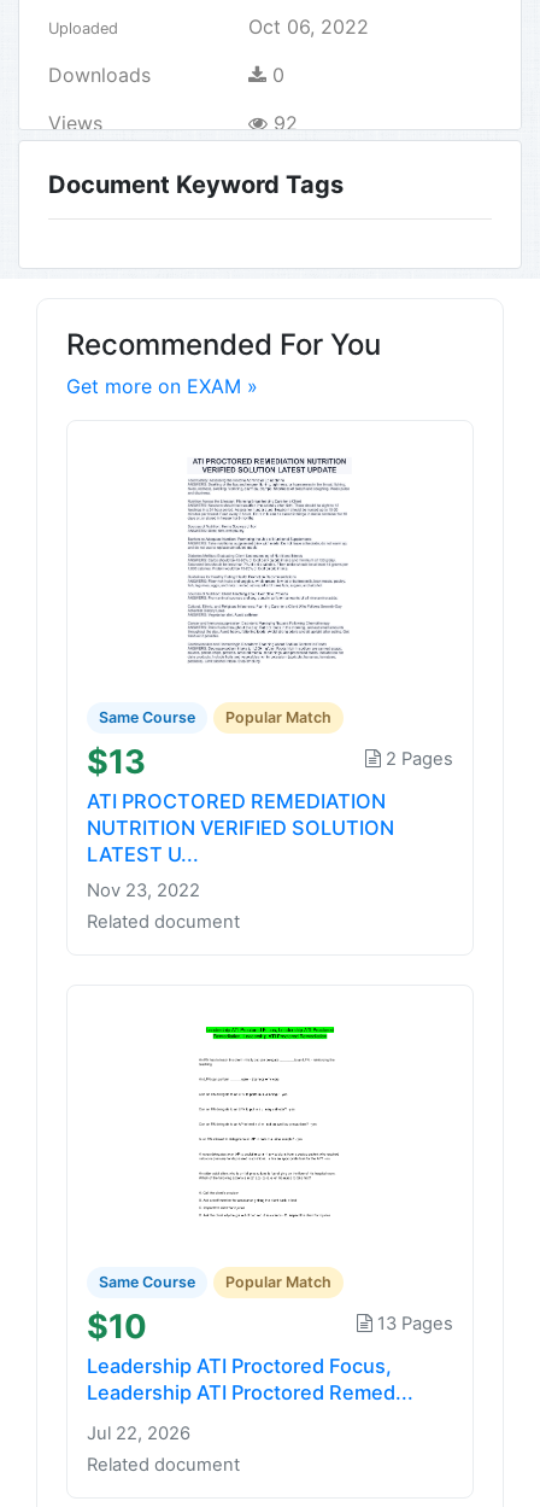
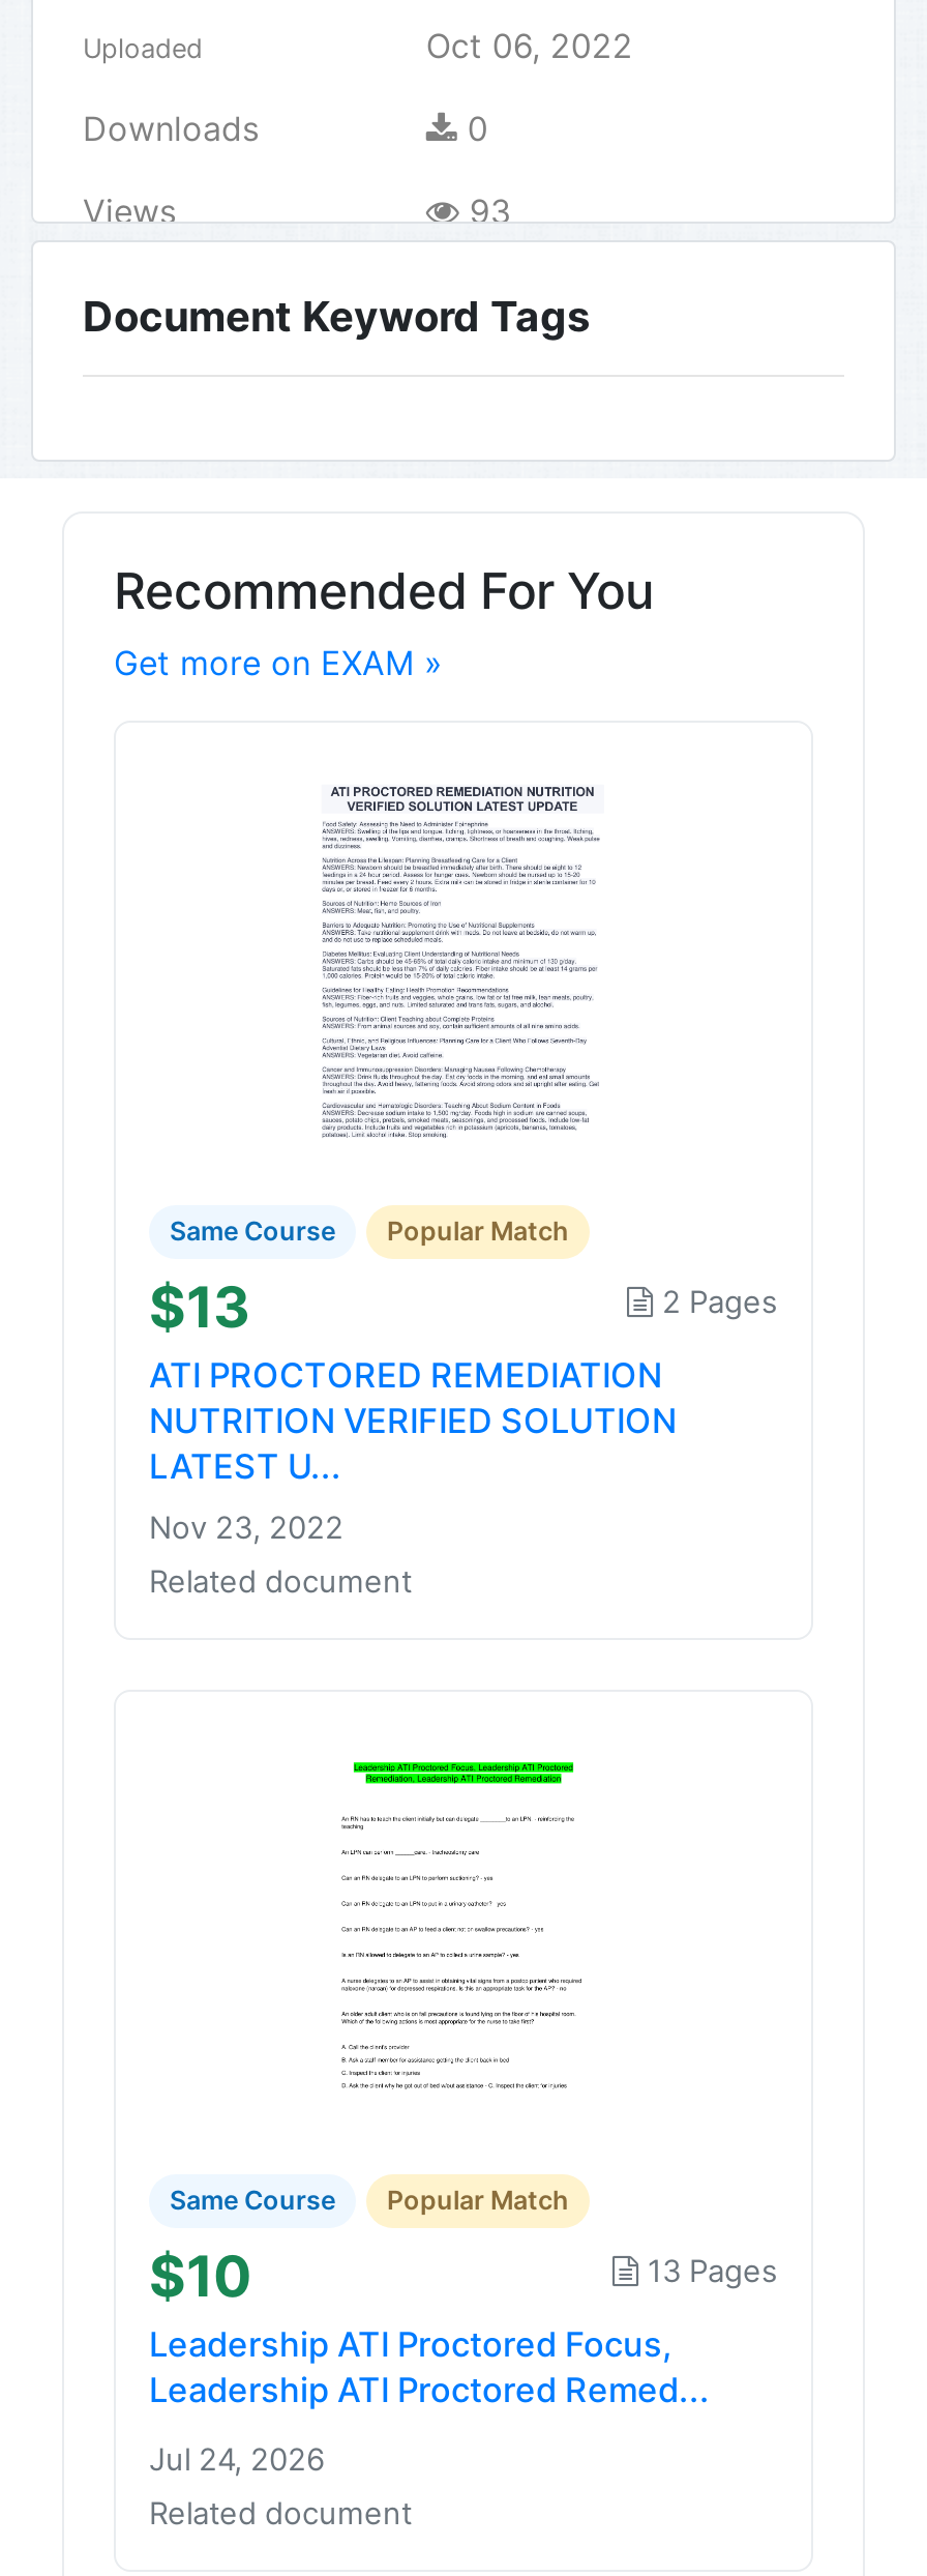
- 92
+ 93

- Jul 22, 2026
+ Jul 24, 2026
